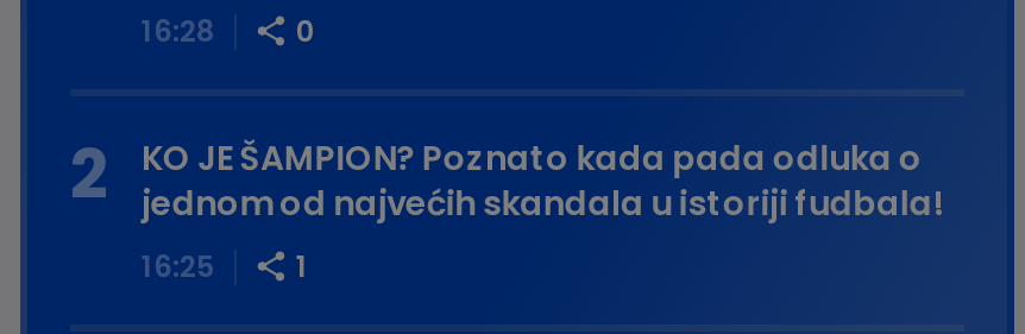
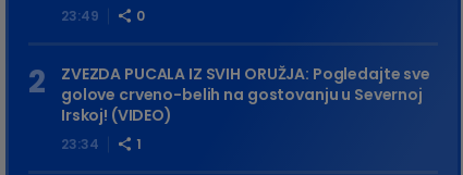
- 16:28 0
+ 23:49 0

- KO JE ŠAMPION? Poznato kada pada odluka o
- jednom od najvećih skandala u istoriji fudbala!
+ ZVEZDA PUCALA IZ SVIH ORUŽJA: Pogledajte sve
+ golove crveno-belih na gostovanju u Severnoj
+ Irskoj! (VIDEO)

- 16:25 1
+ 23:34 1
